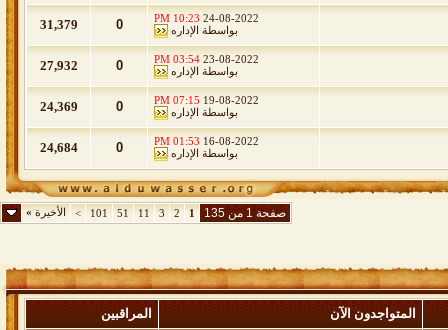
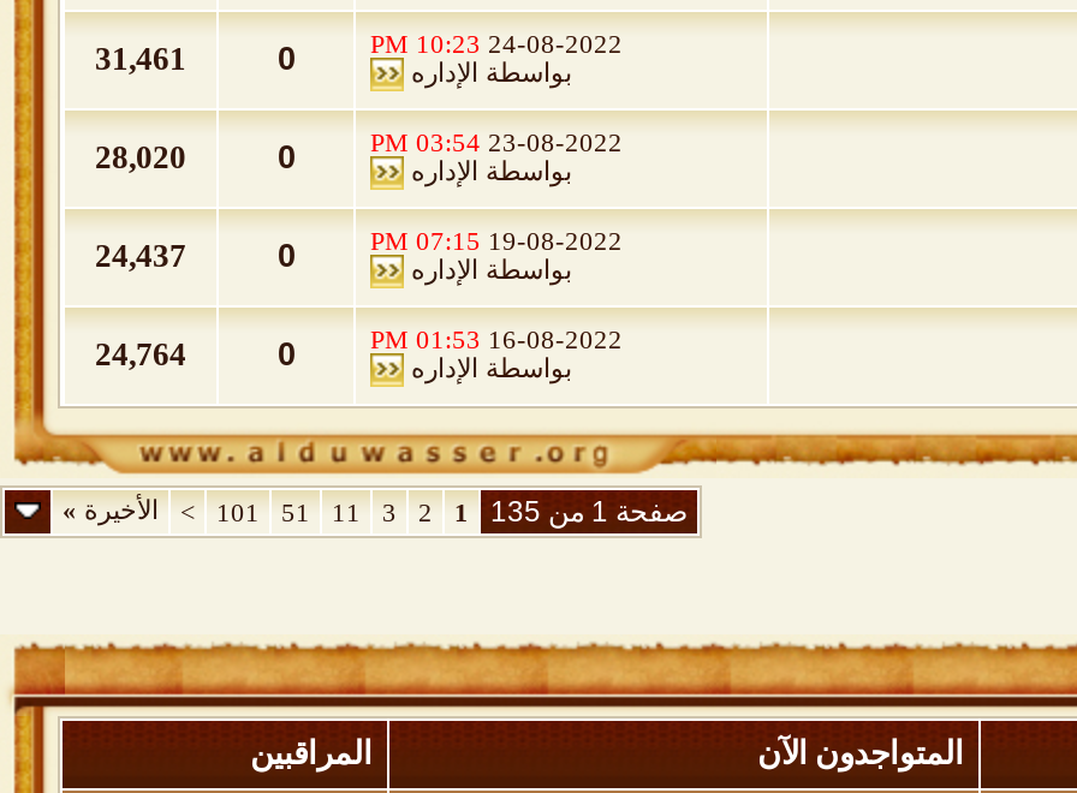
- 31,379
+ 31,461

- 27,932
+ 28,020

- 24,369
+ 24,437

- 24,684
+ 24,764
